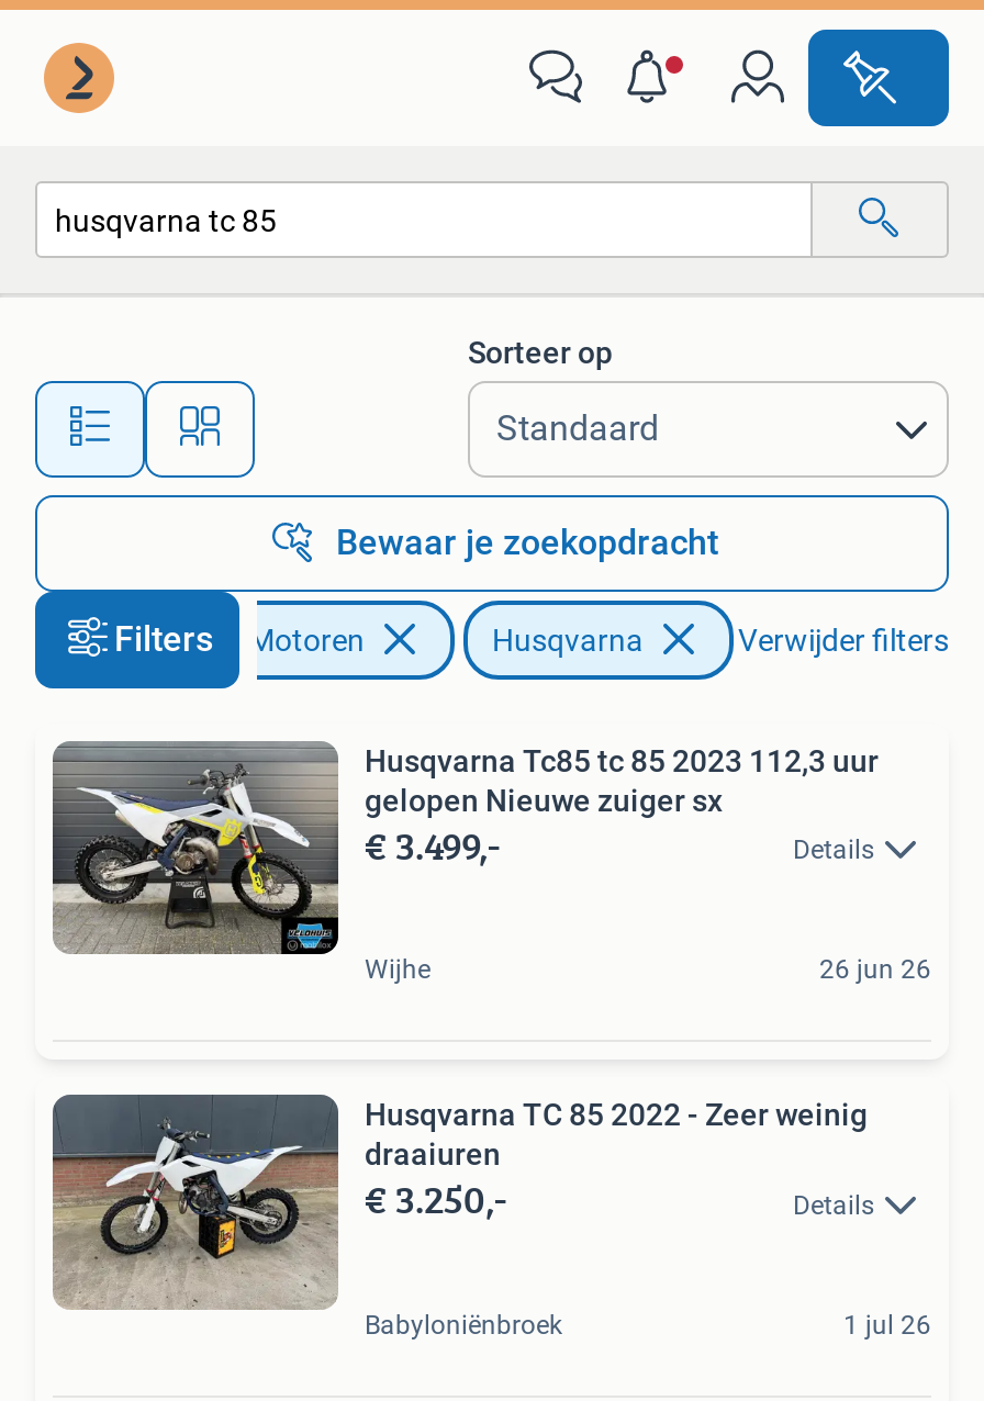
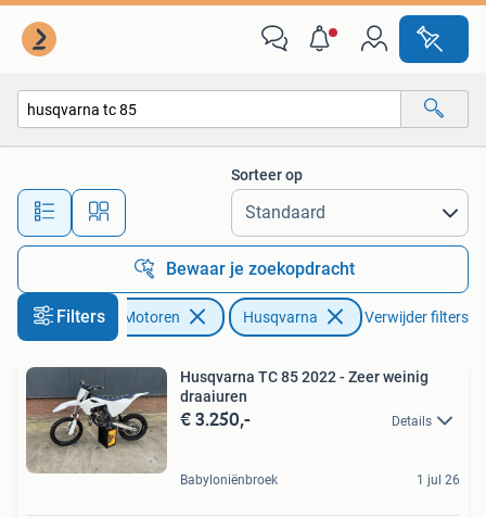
- [image]
- Husqvarna Tc85 tc 85 2023 112,3 uur
- gelopen Nieuwe zuiger sx
- € 3.499,-
- Details

- Wijhe
- 26 jun 26
